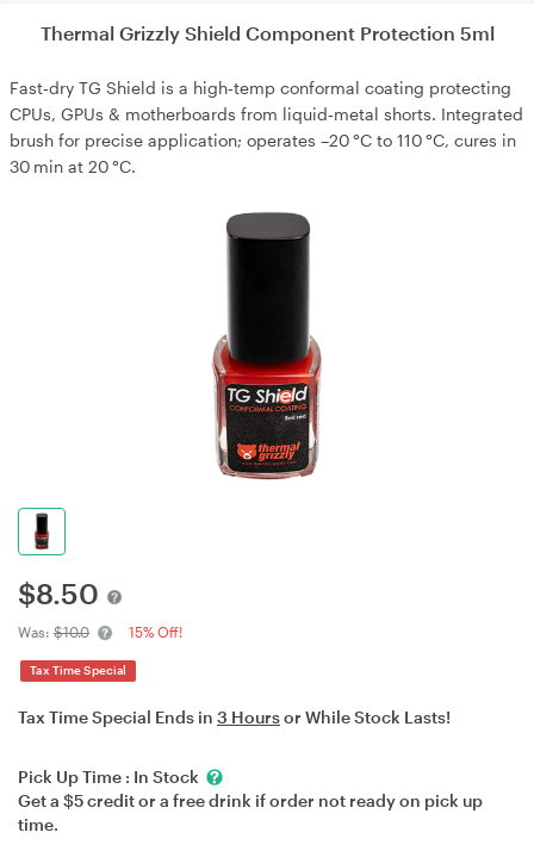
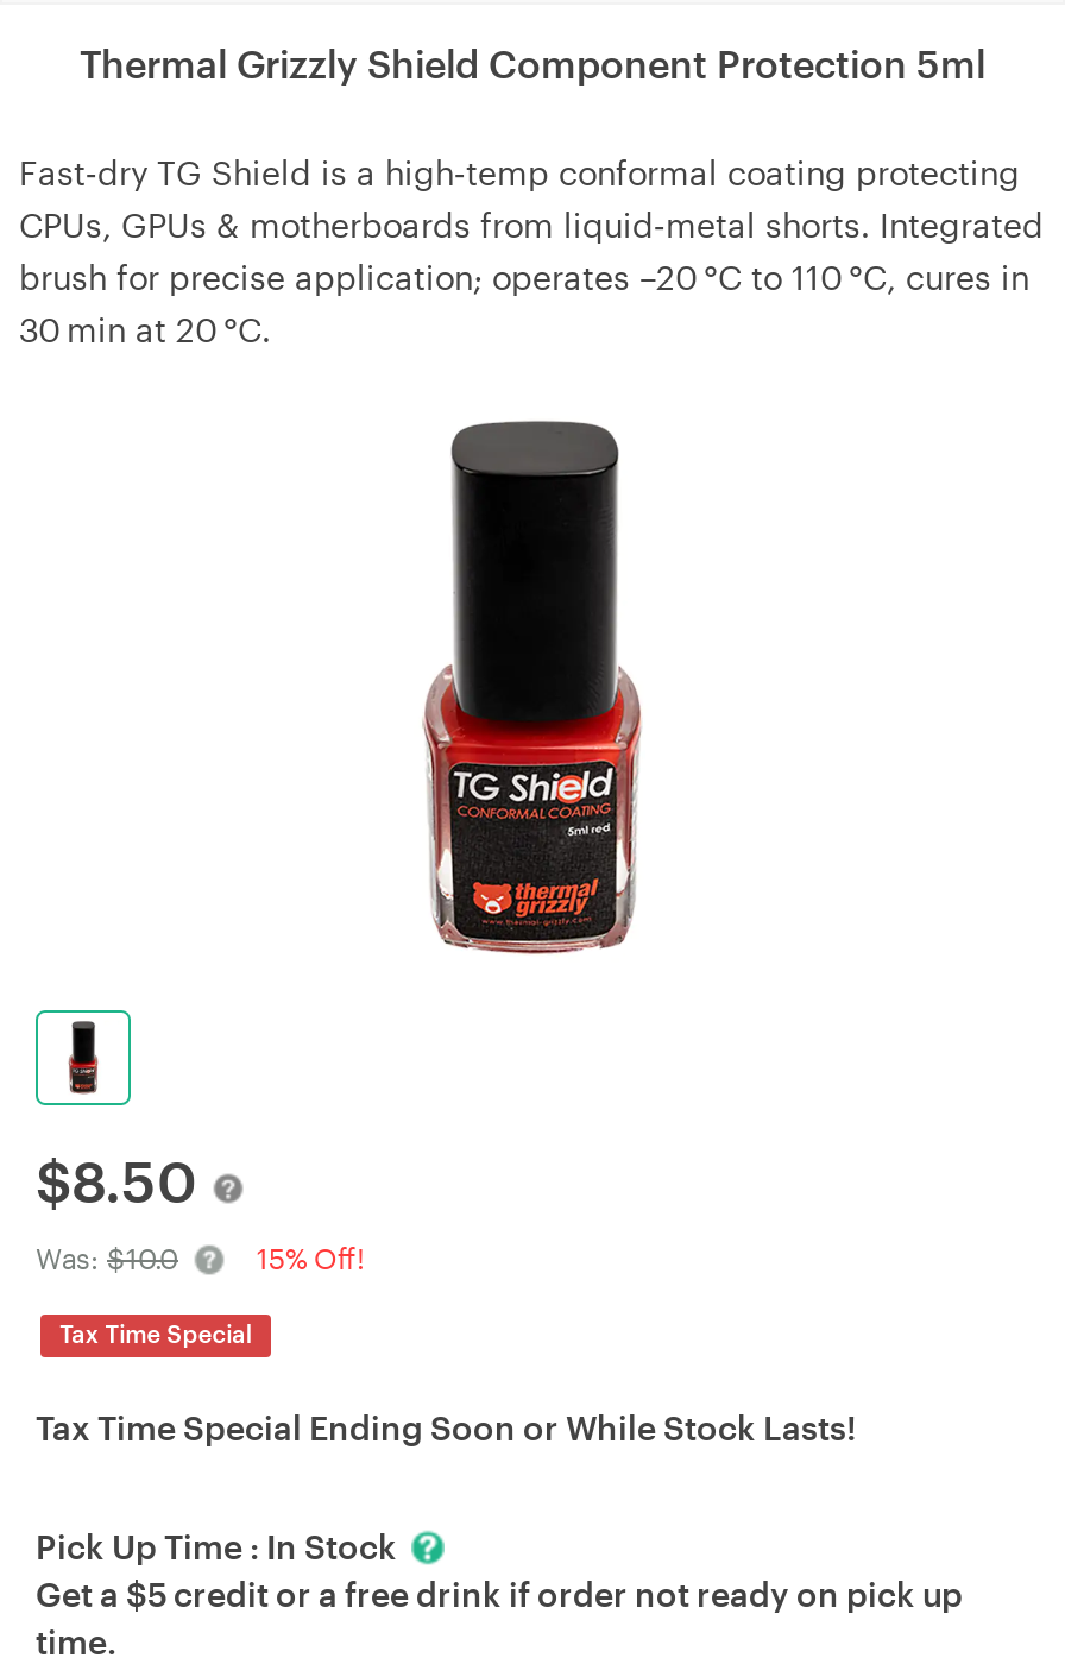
- Tax Time Special Ends in 3 Hours or While Stock Lasts!
+ Tax Time Special Ending Soon or While Stock Lasts!
